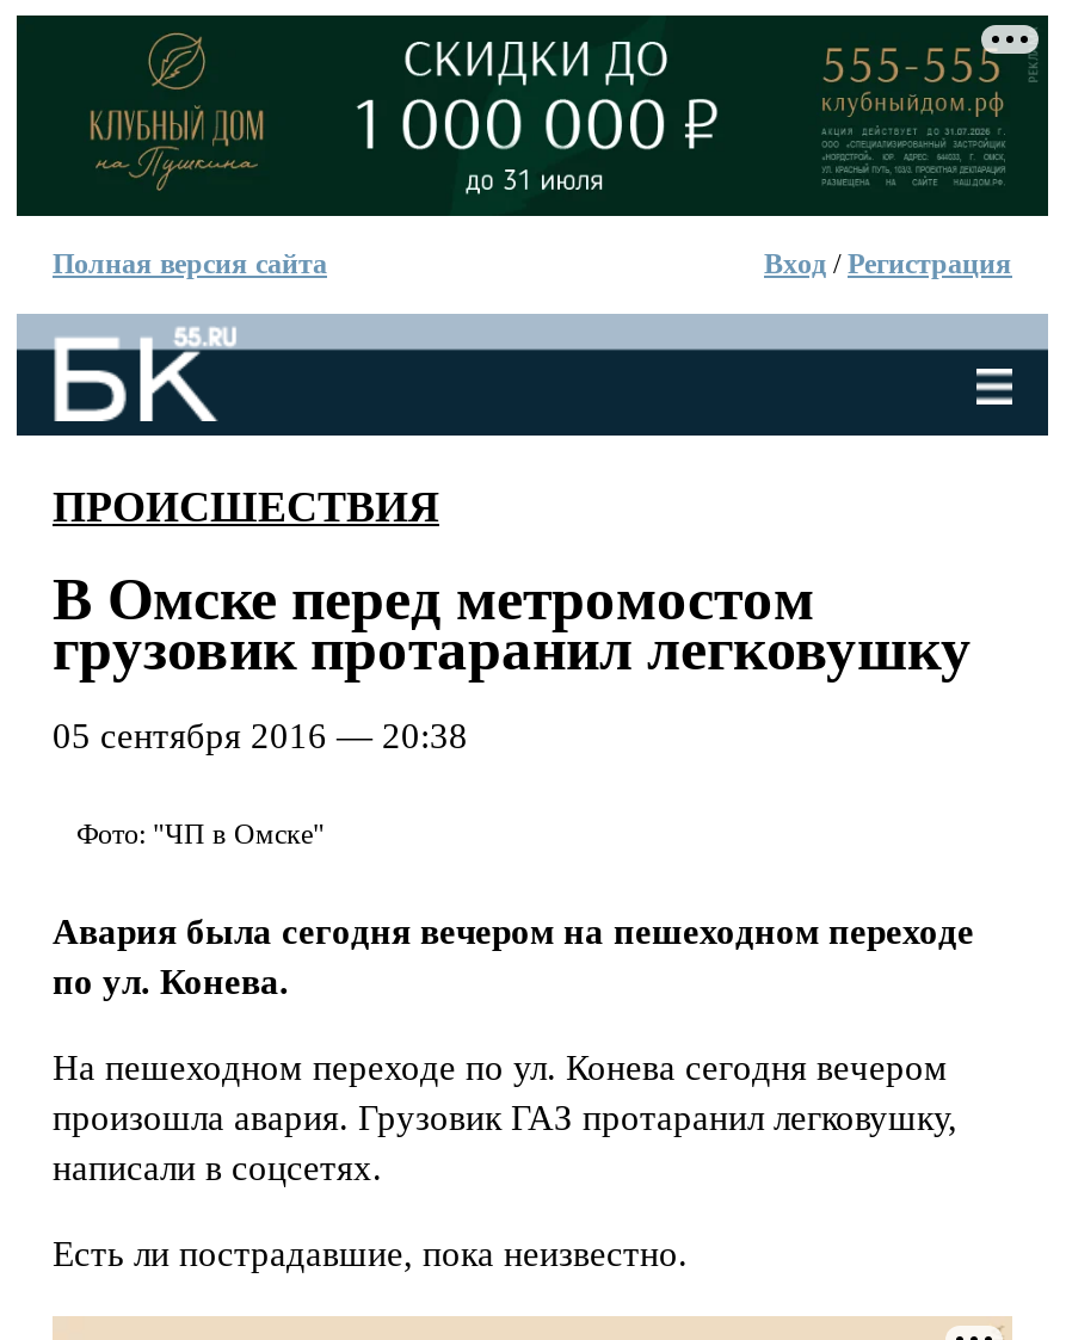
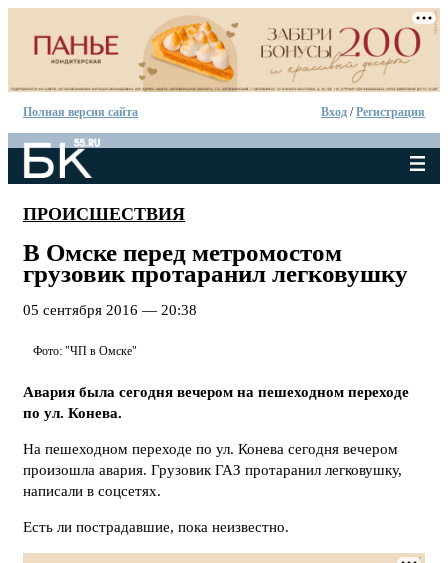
- [image]
+ [image]
